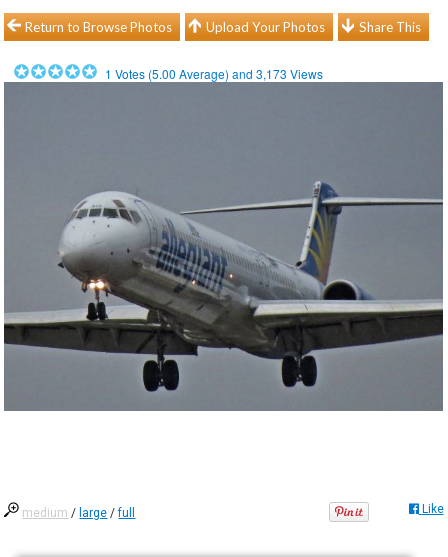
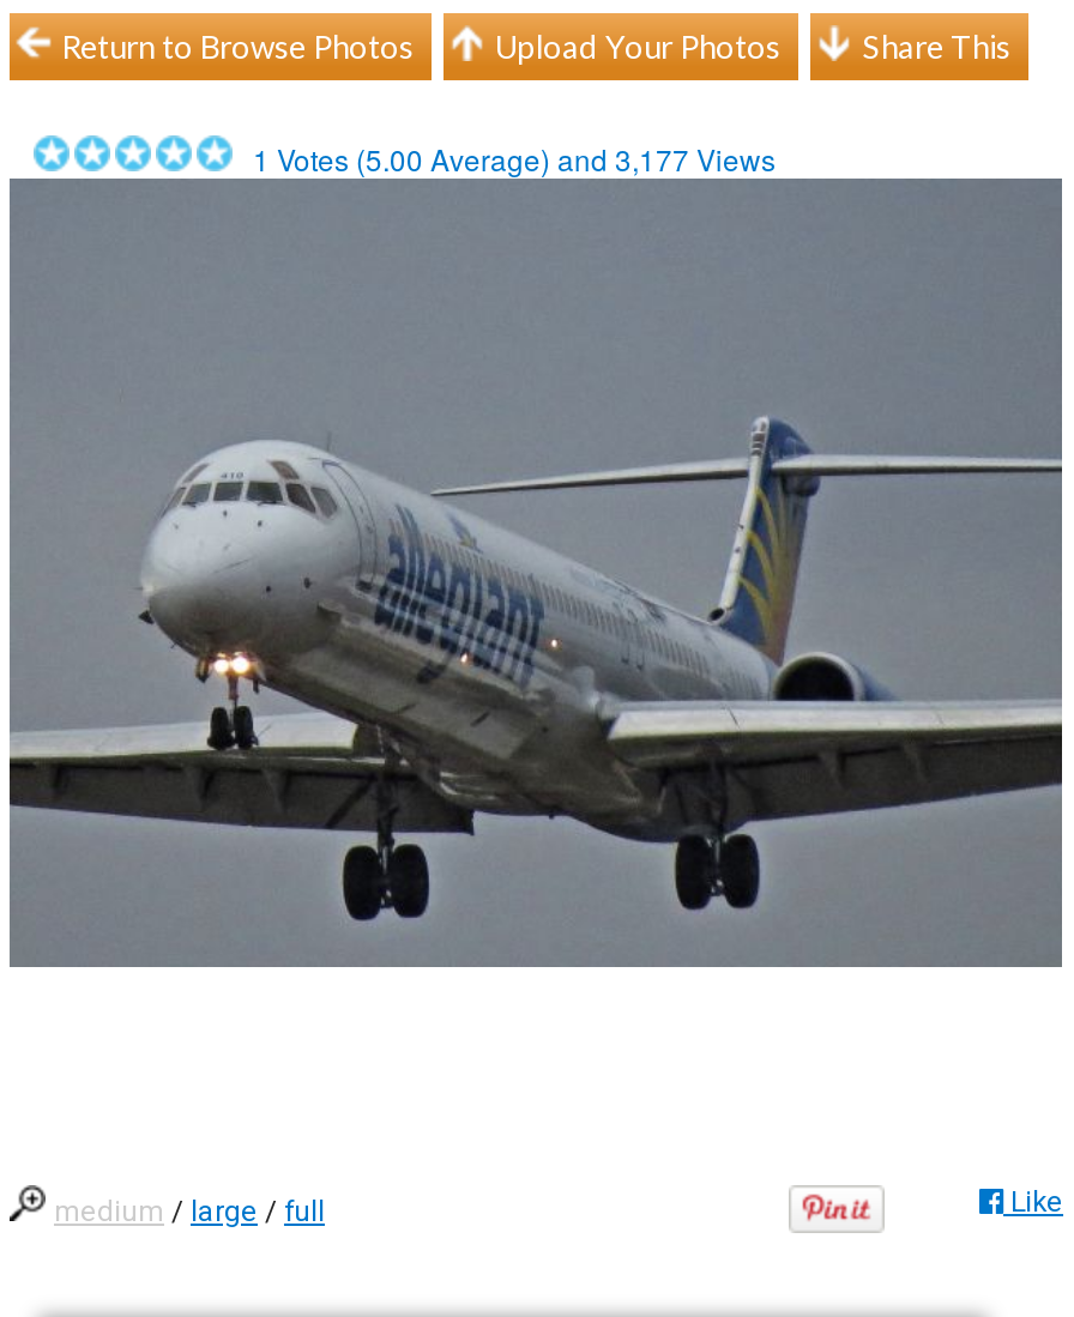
- 1 Votes (5.00 Average) and 3,173 Views
+ 1 Votes (5.00 Average) and 3,177 Views
